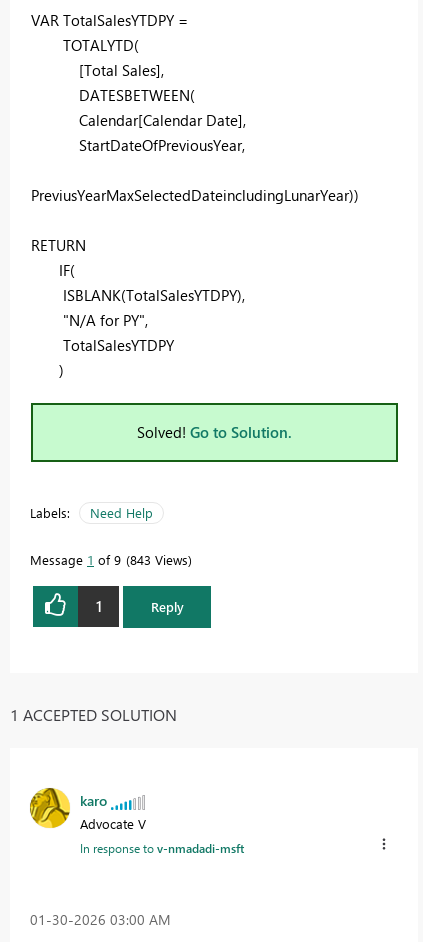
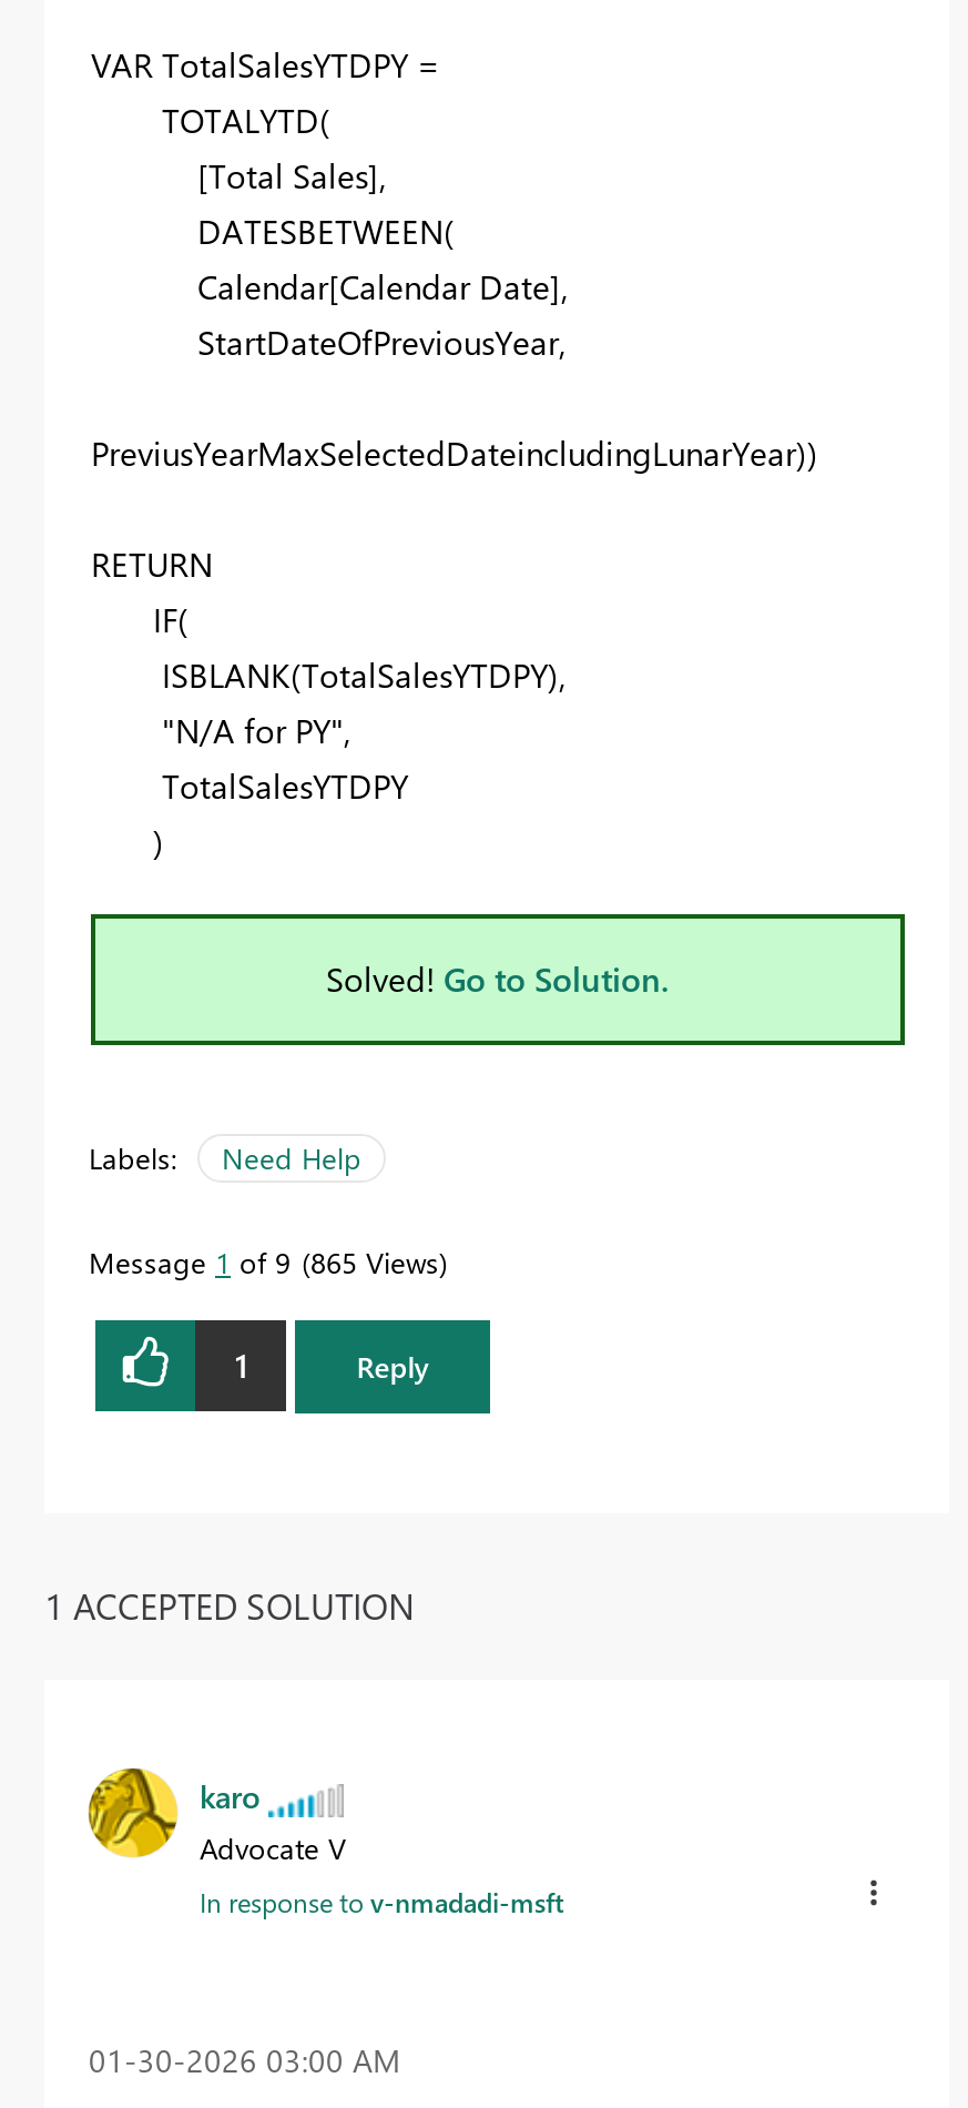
- Message 1 of 9 843 Views
+ Message 1 of 9 865 Views
